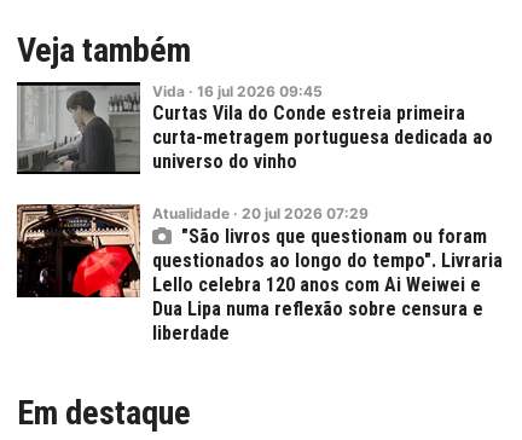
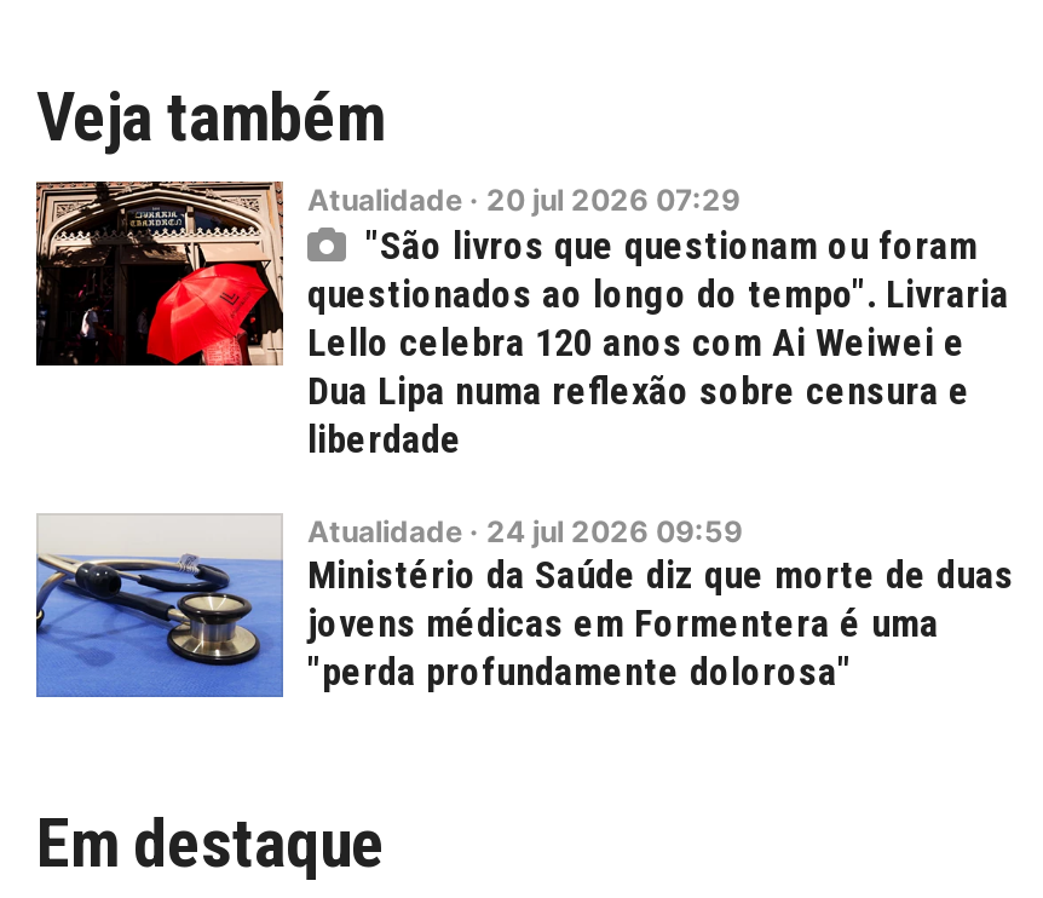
- [image]
- Vida · 16 jul 2026 09:45
- Curtas Vila do Conde estreia primeira
- curta-metragem portuguesa dedicada ao
- universo do vinho

moved up: [image] | Atualidade · 20 jul 2026 07:29 | "São livros que questionam ou foram | questionados ao longo do tempo". Livraria | Lello celebra 120 anos com Ai Weiwei e | Dua Lipa numa reflexão sobre censura e | liberdade

+ [image]
+ Atualidade · 24 jul 2026 09:59
+ Ministério da Saúde diz que morte de duas
+ jovens médicas em Formentera é uma
+ "perda profundamente dolorosa"
